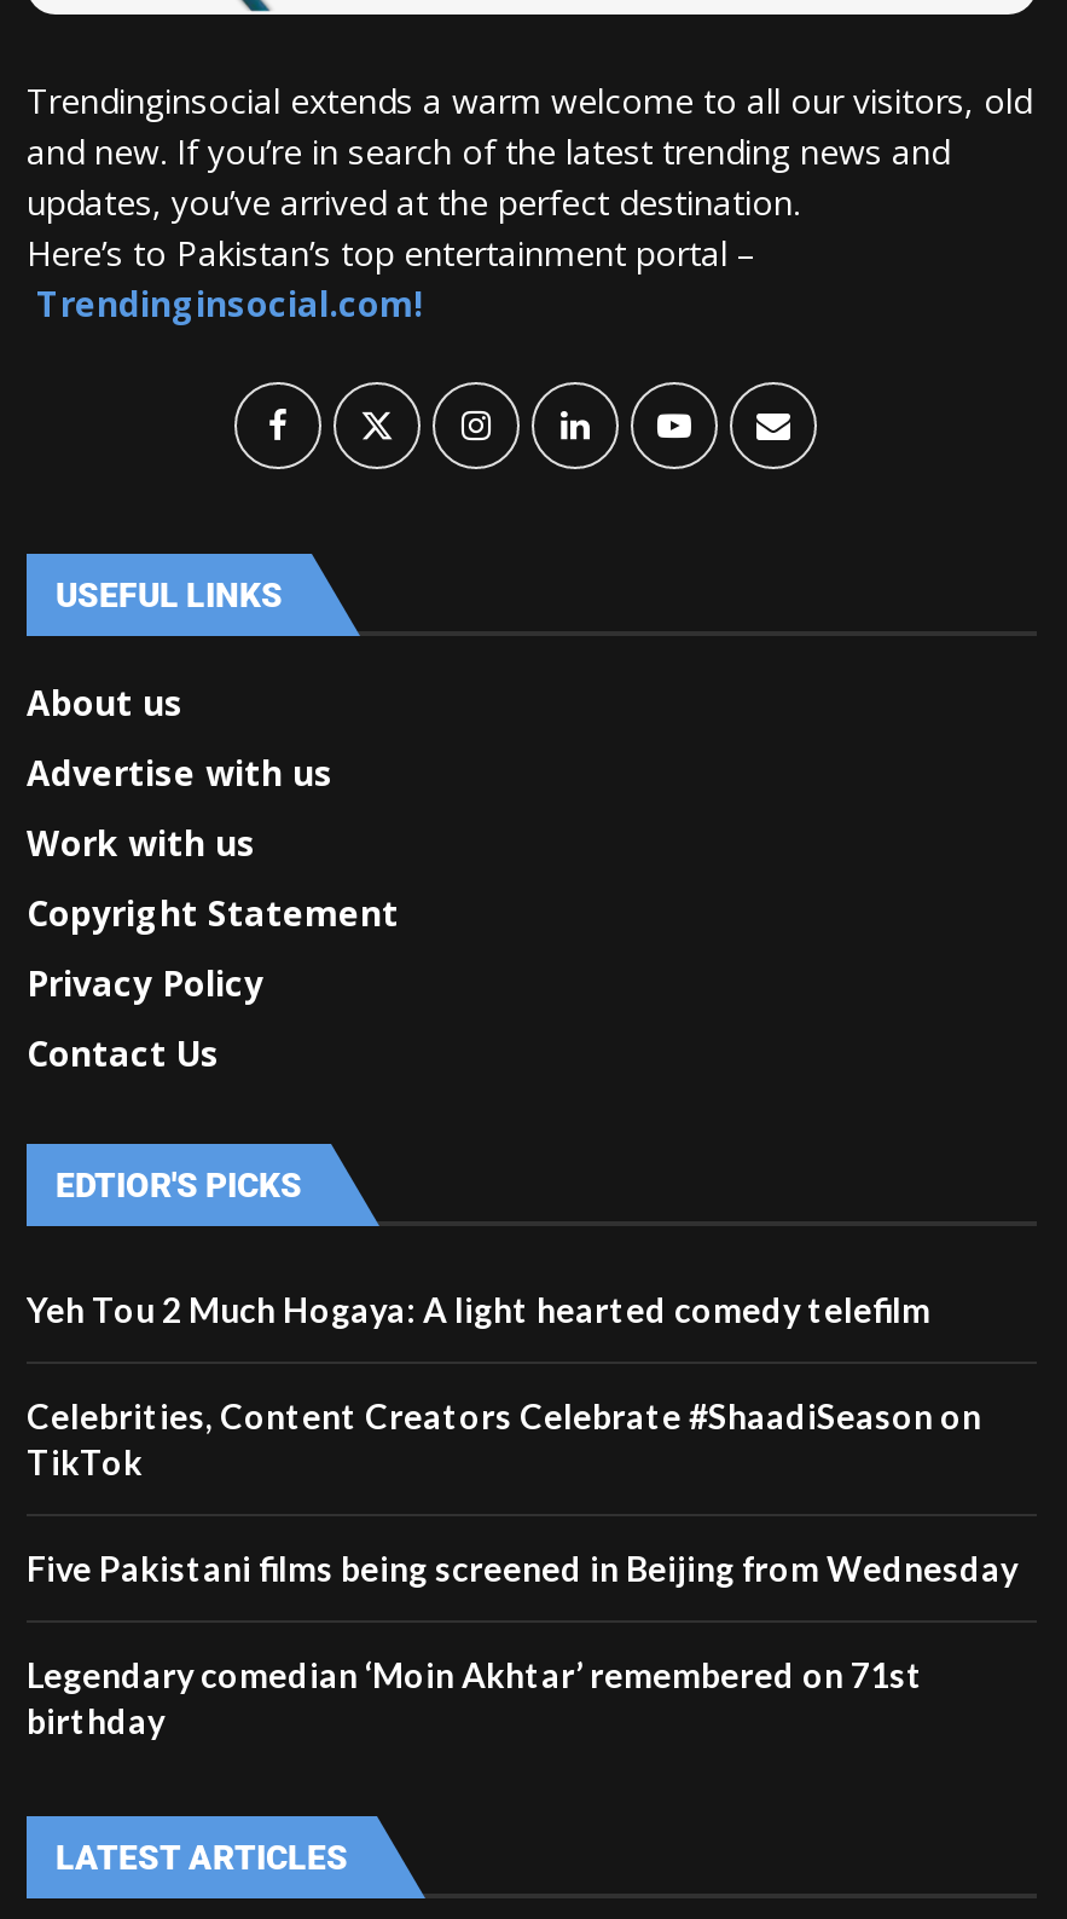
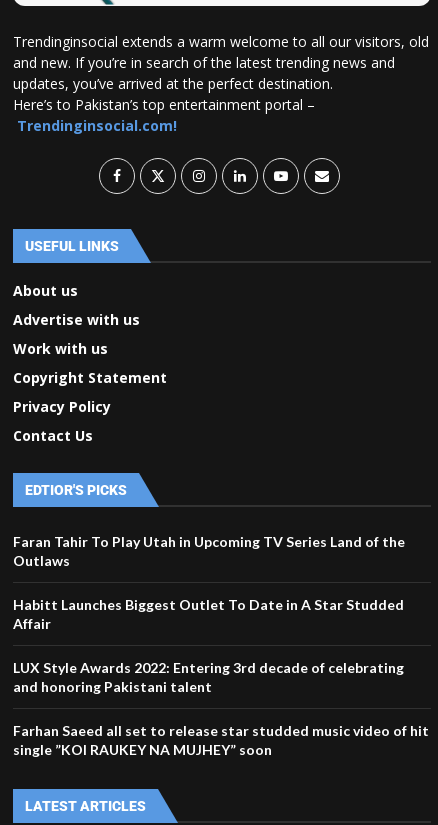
- Yeh Tou 2 Much Hogaya: A light hearted comedy telefilm
+ Faran Tahir To Play Utah in Upcoming TV Series Land of the
+ Outlaws

- Celebrities, Content Creators Celebrate #ShaadiSeason on
- TikTok
+ Habitt Launches Biggest Outlet To Date in A Star Studded
+ Affair

- Five Pakistani films being screened in Beijing from Wednesday
+ LUX Style Awards 2022: Entering 3rd decade of celebrating
+ and honoring Pakistani talent

- Legendary comedian ‘Moin Akhtar’ remembered on 71st
- birthday
+ Farhan Saeed all set to release star studded music video of hit
+ single ”KOI RAUKEY NA MUJHEY” soon
